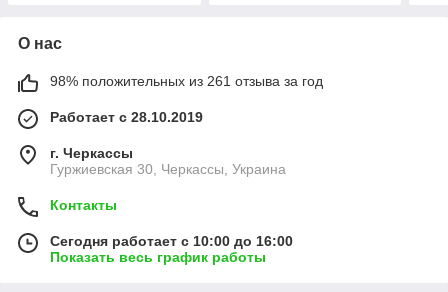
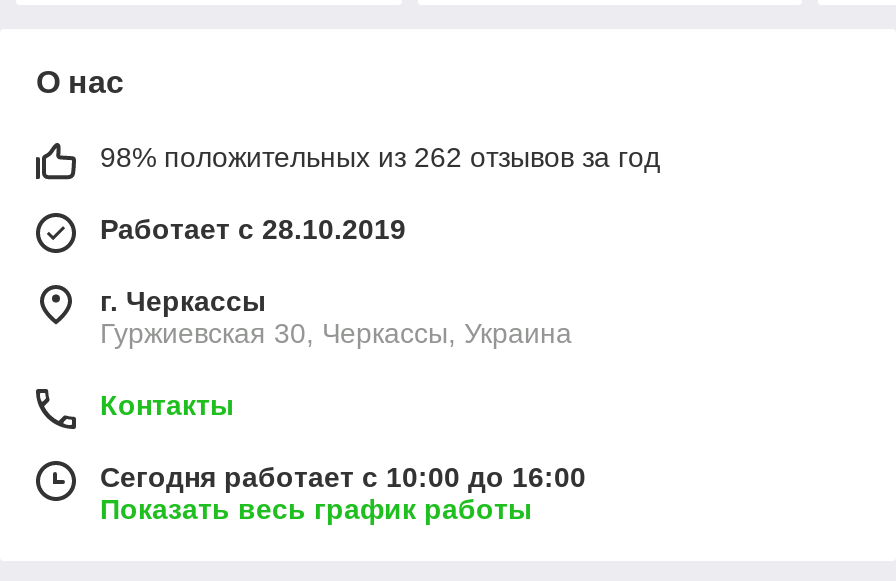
- 98% положительных из 261 отзыва за год
+ 98% положительных из 262 отзывов за год
